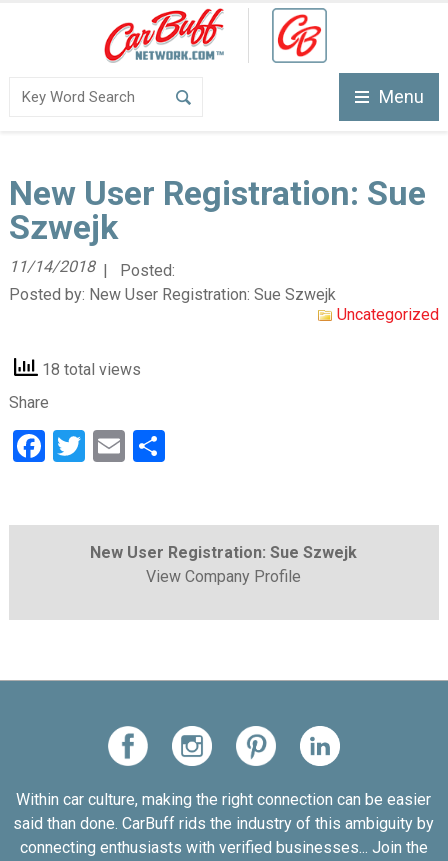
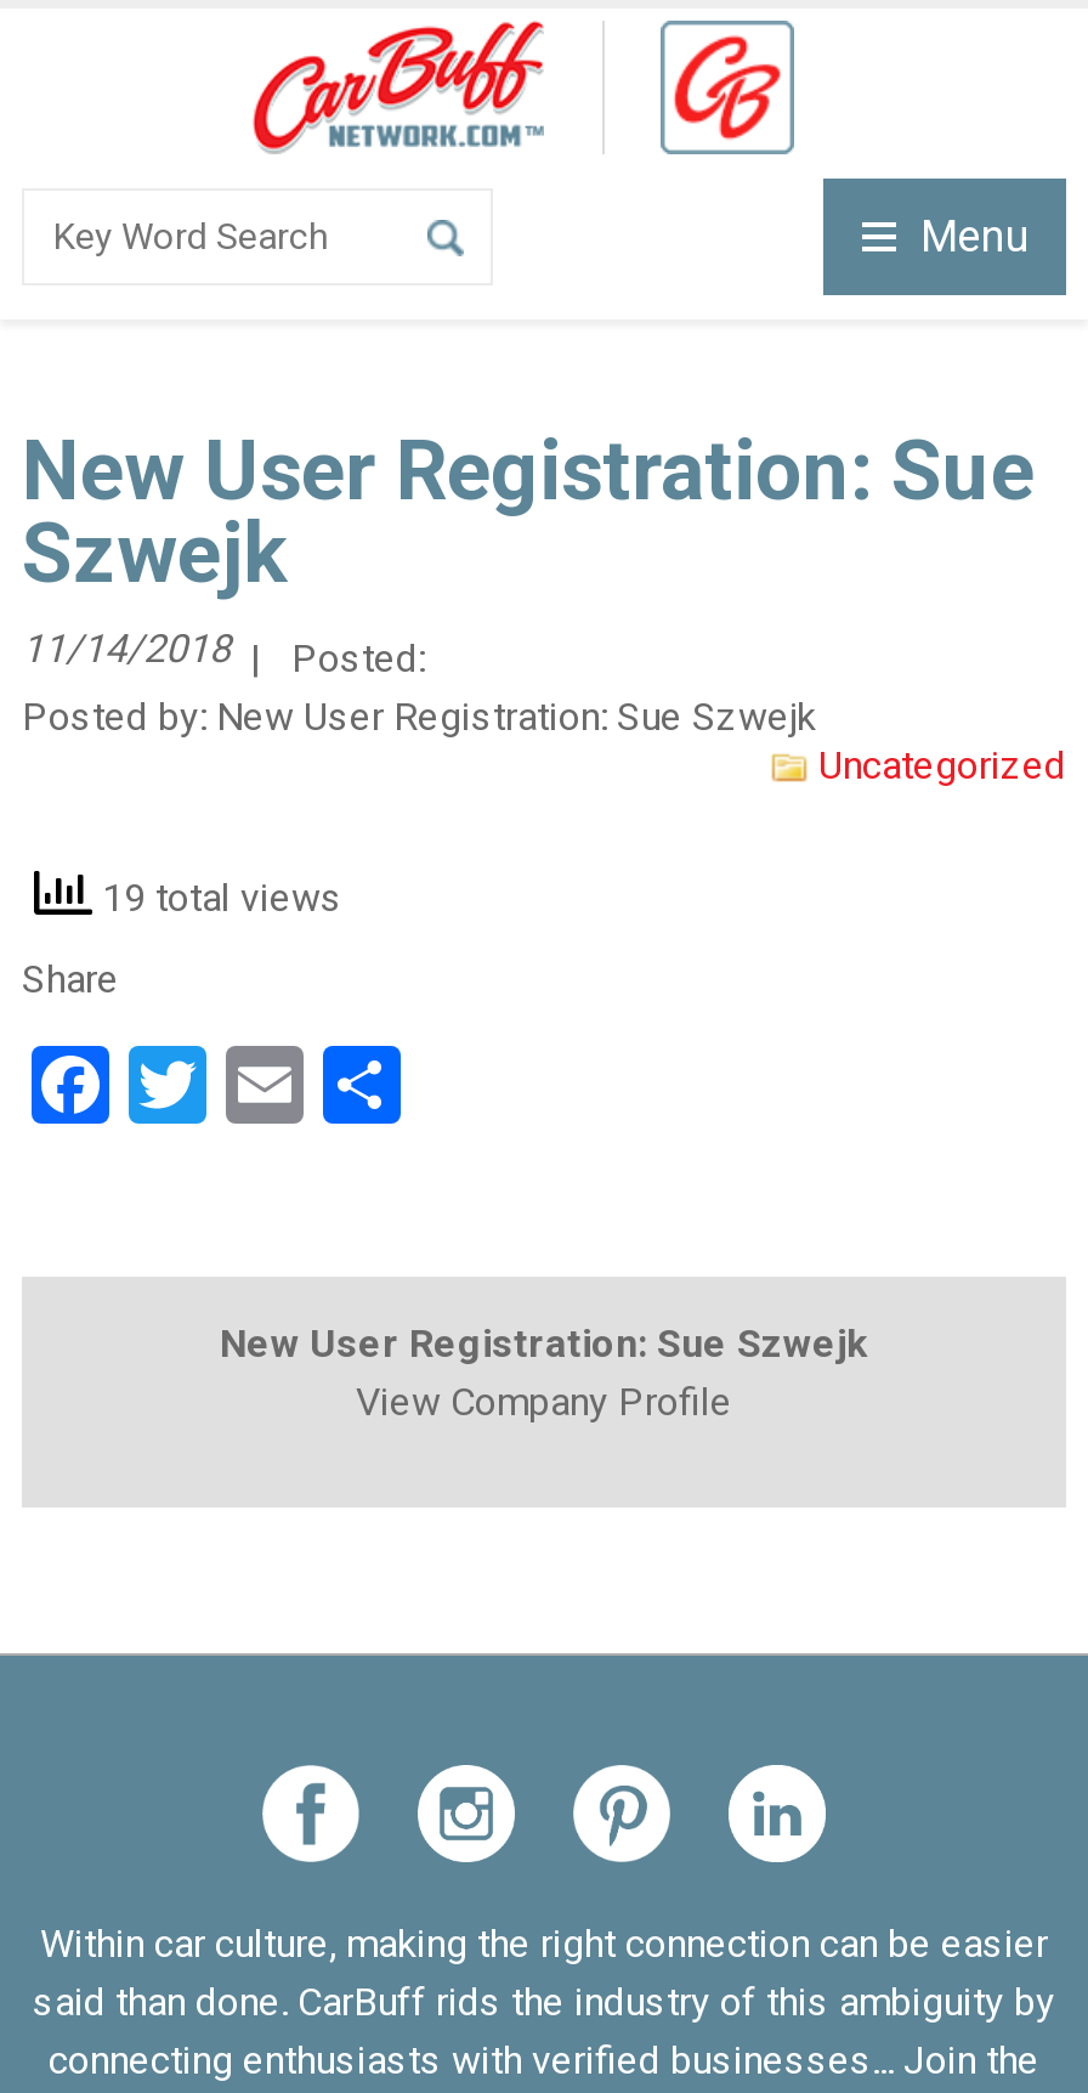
- 18 total views
+ 19 total views
